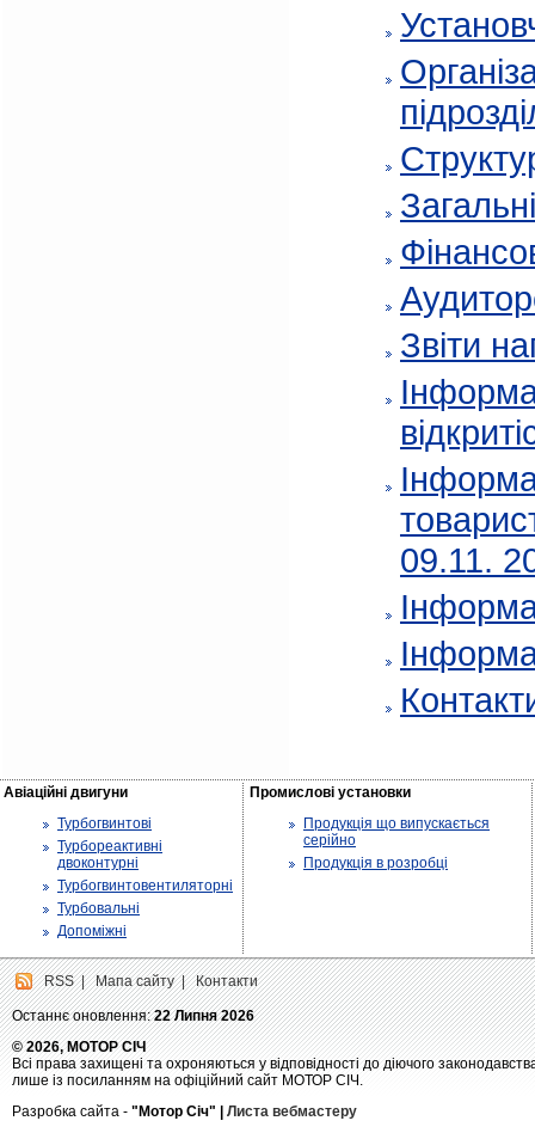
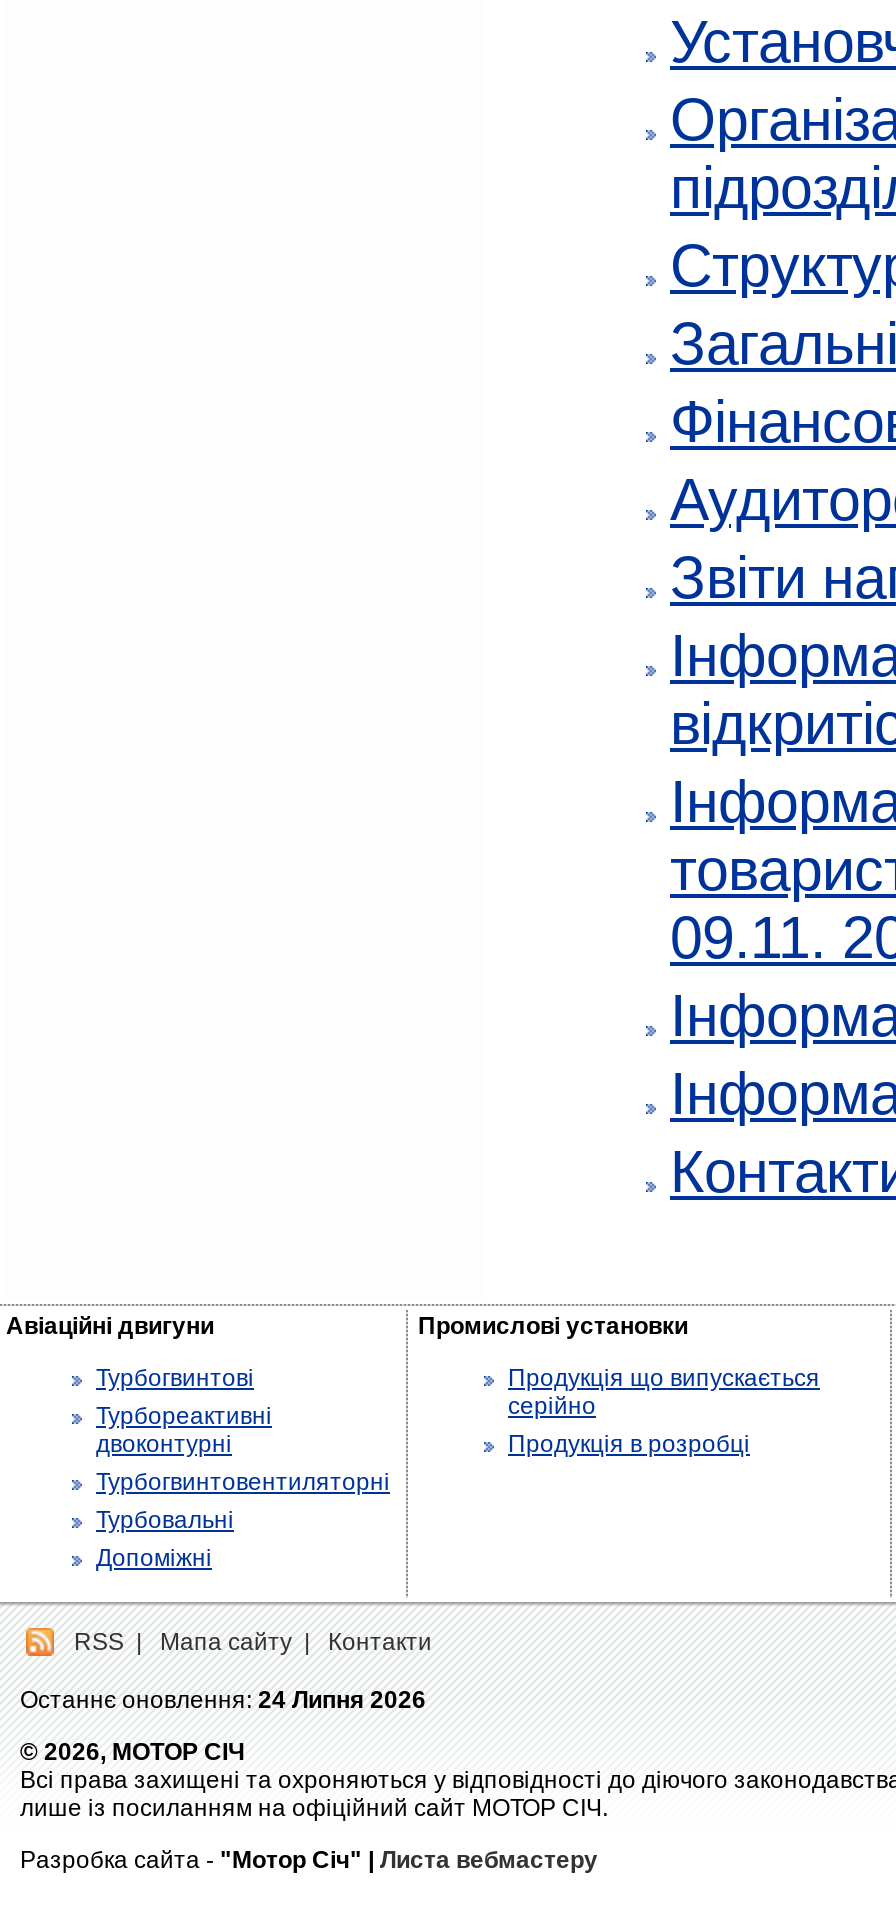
- Останнє оновлення: 22 Липня 2026
+ Останнє оновлення: 24 Липня 2026
